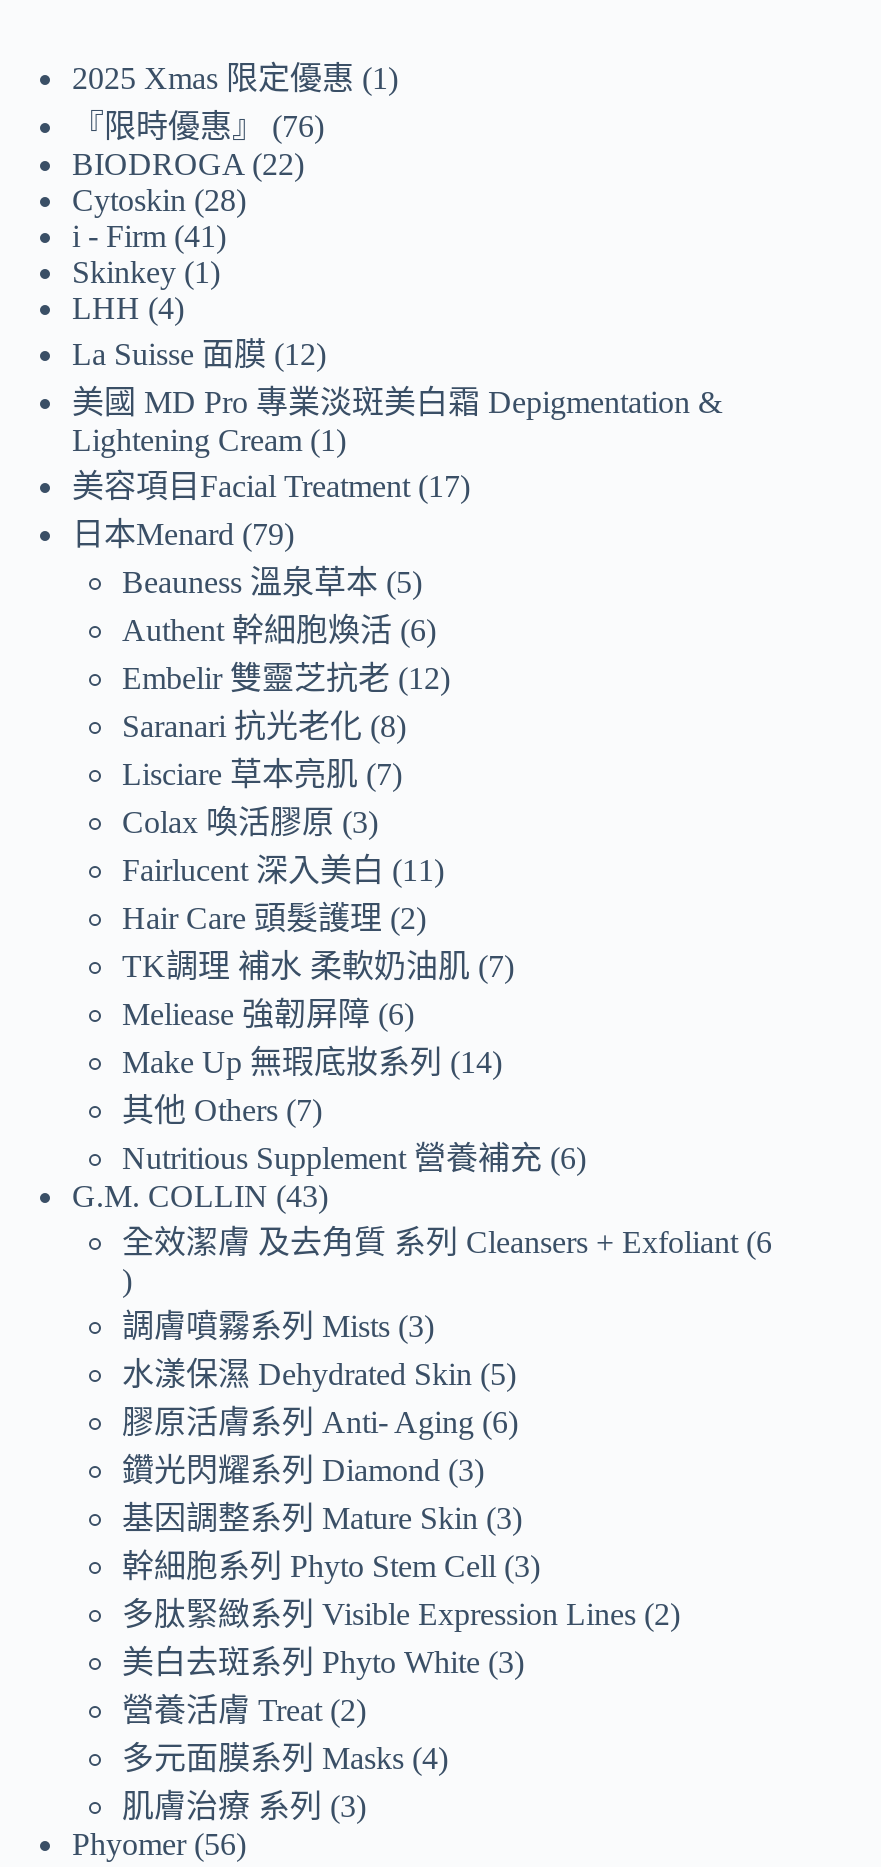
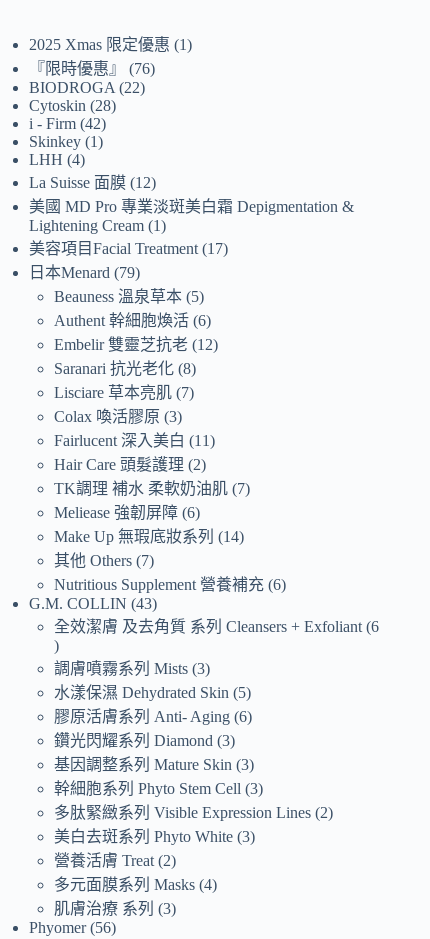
- i - Firm 41
+ i - Firm 42
